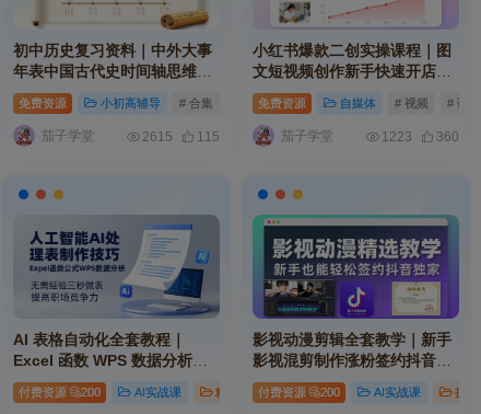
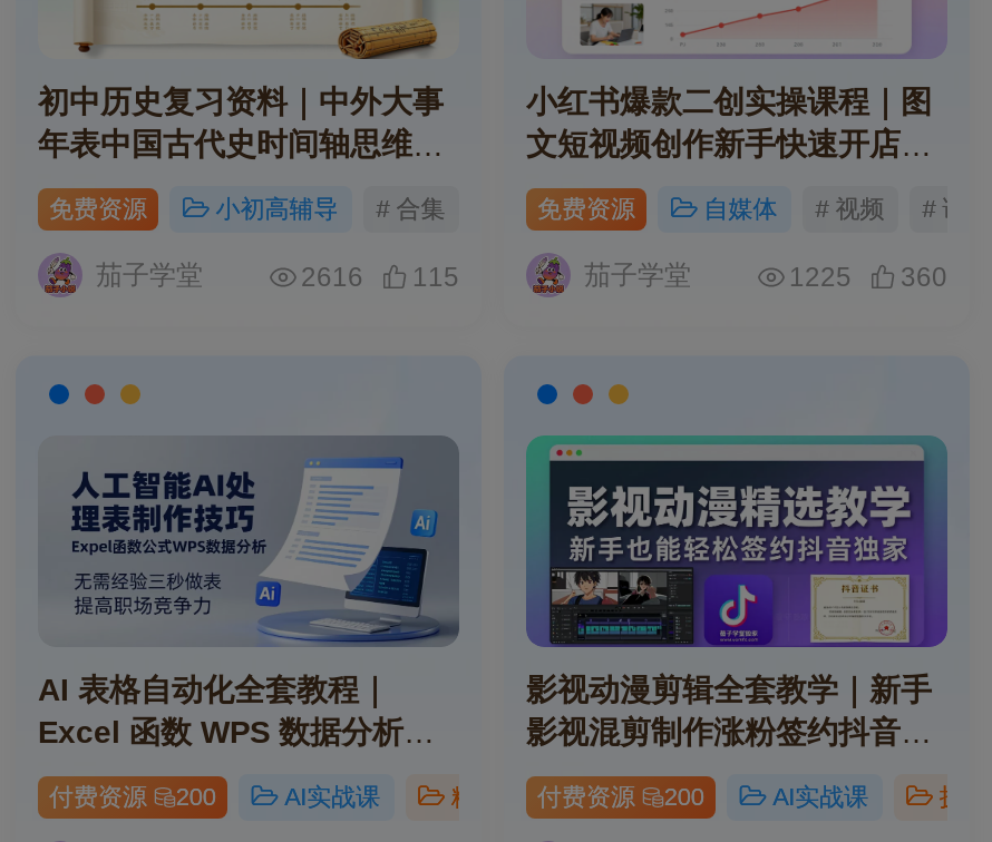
- 2615 115
+ 2616 115

- 1223 360
+ 1225 360
